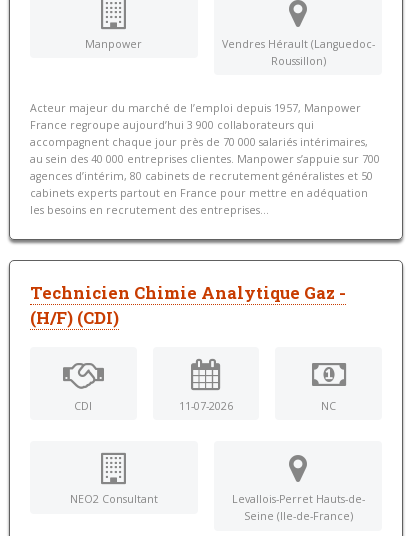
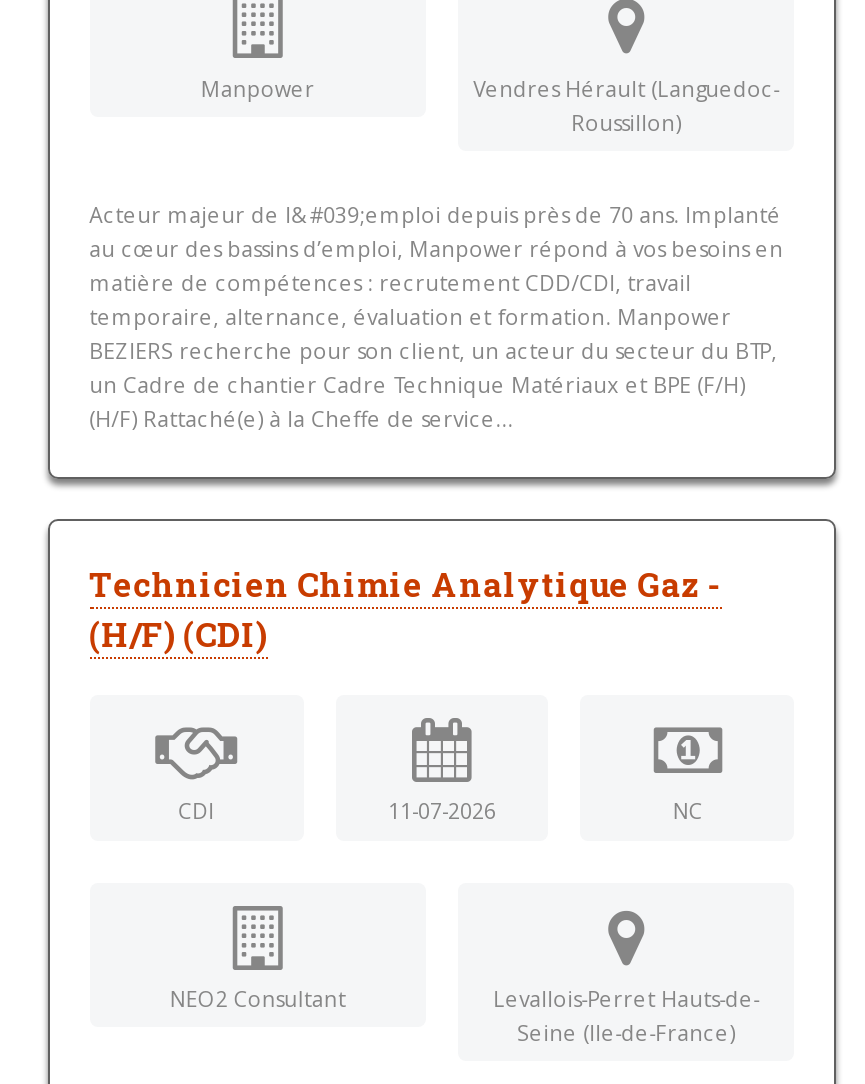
- Acteur majeur du marché de l’emploi depuis 1957, Manpower
- France regroupe aujourd’hui 3 900 collaborateurs qui
- accompagnent chaque jour près de 70 000 salariés intérimaires,
- au sein des 40 000 entreprises clientes. Manpower s’appuie sur 700
- agences d’intérim, 80 cabinets de recrutement généralistes et 50
- cabinets experts partout en France pour mettre en adéquation
- les besoins en recrutement des entreprises...
+ Acteur majeur de l&#039;emploi depuis près de 70 ans. Implanté
+ au cœur des bassins d’emploi, Manpower répond à vos besoins en
+ matière de compétences : recrutement CDD/CDI, travail
+ temporaire, alternance, évaluation et formation. Manpower
+ BEZIERS recherche pour son client, un acteur du secteur du BTP,
+ un Cadre de chantier Cadre Technique Matériaux et BPE (F/H)
+ (H/F) Rattaché(e) à la Cheffe de service...
